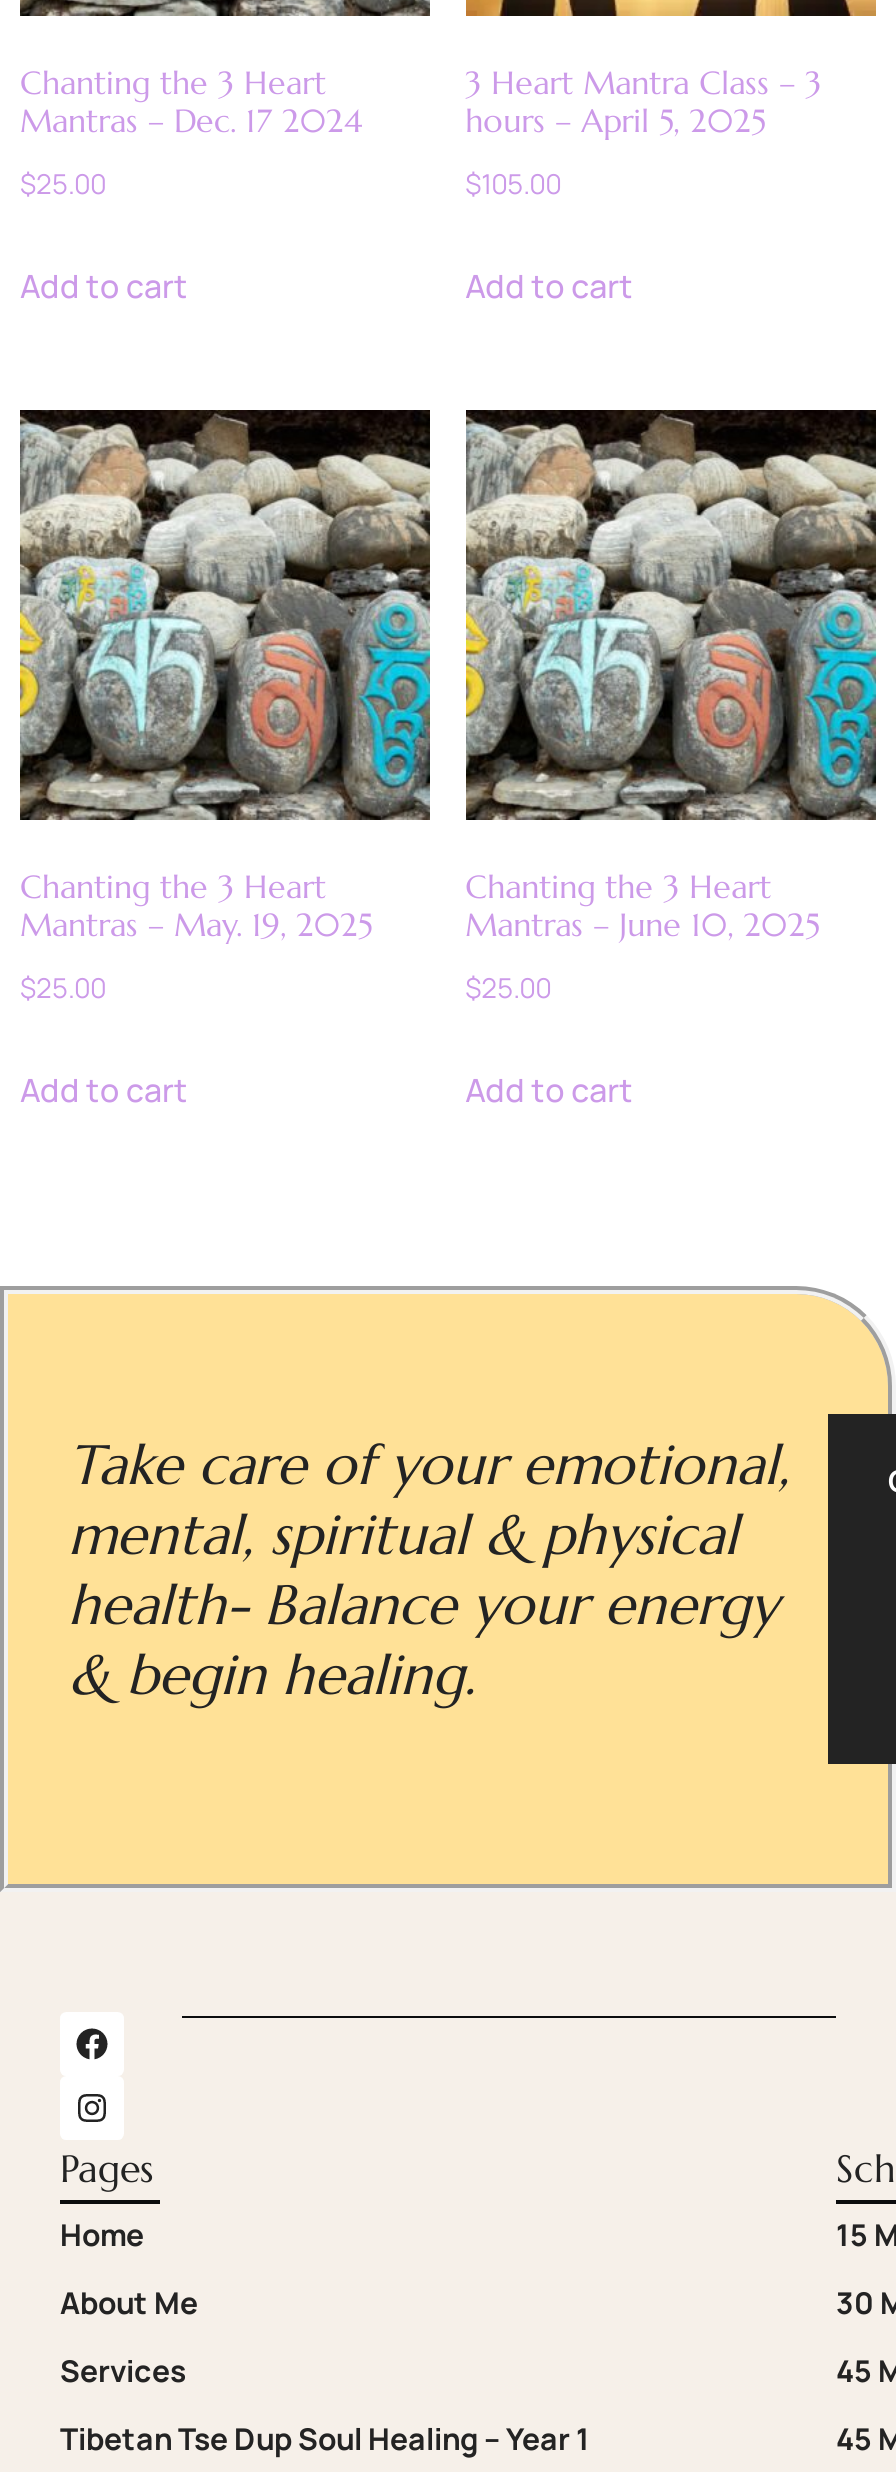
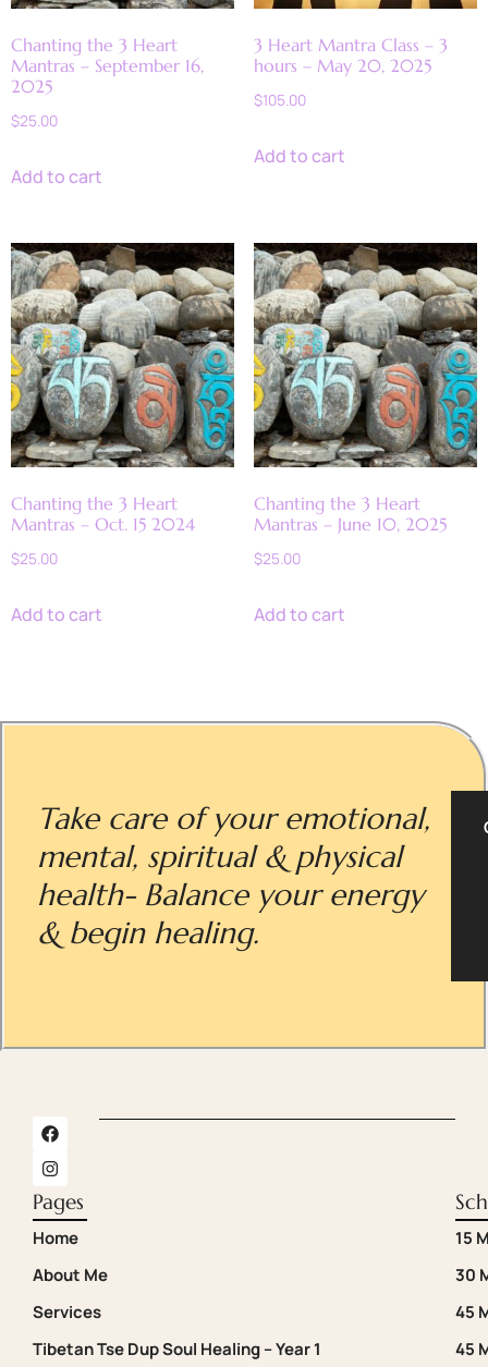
- Mantras – Dec. 17 2024
+ Mantras – September 16,
+ 2025

- hours – April 5, 2025
+ hours – May 20, 2025

- Mantras – May. 19, 2025
+ Mantras – Oct. 15 2024
